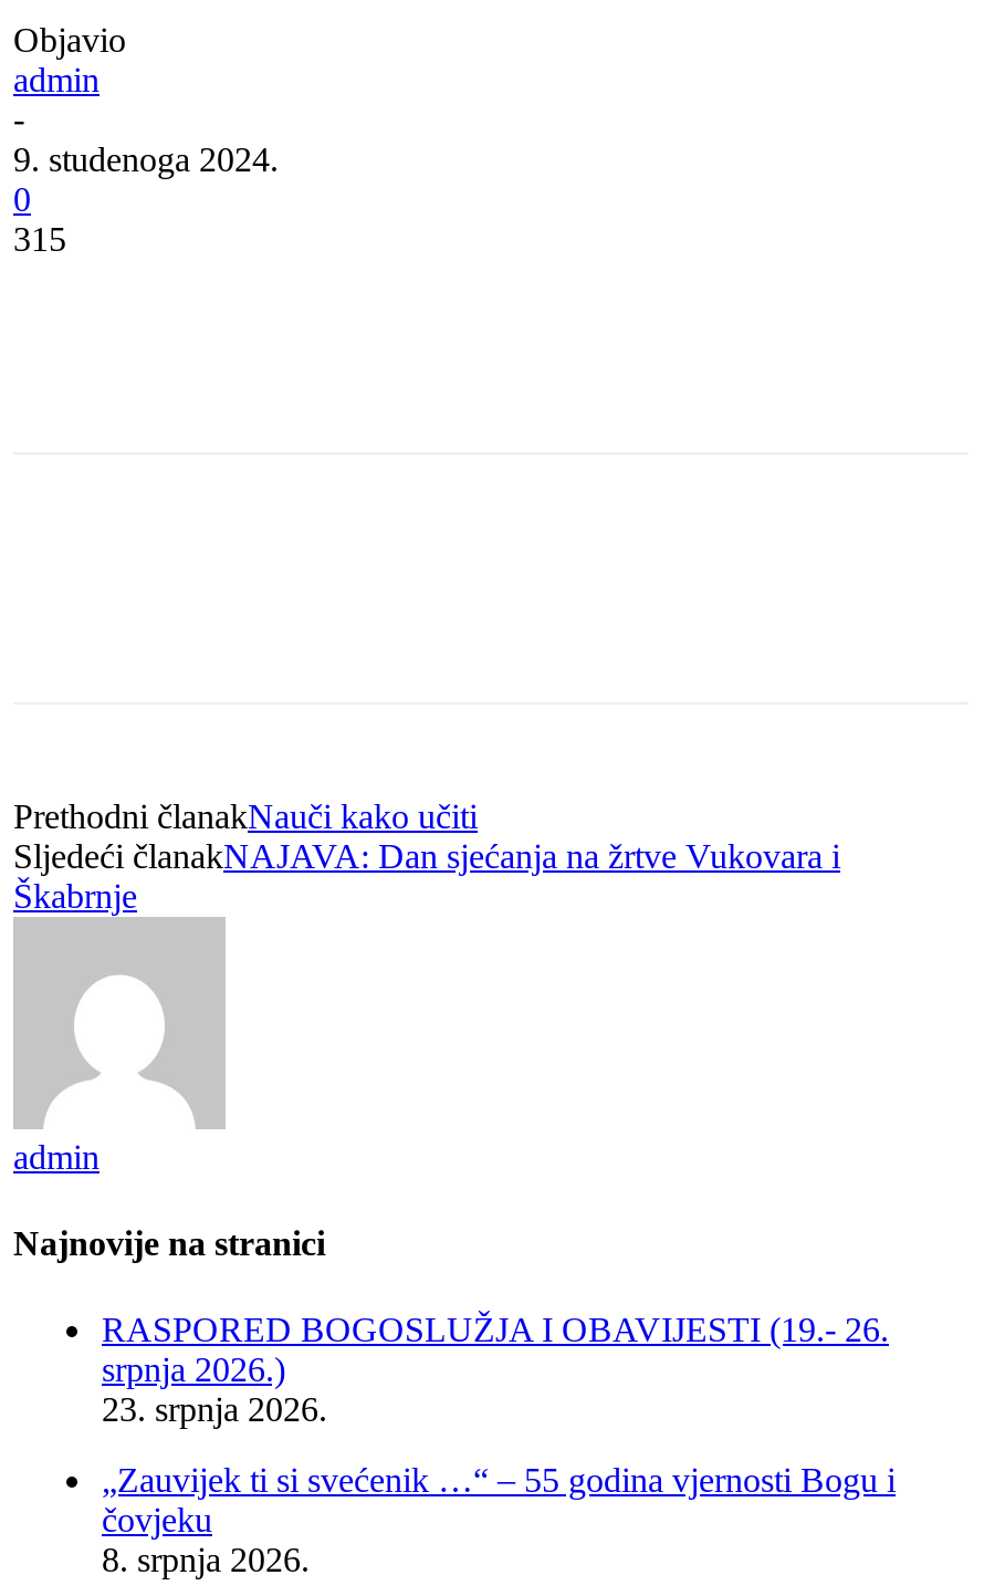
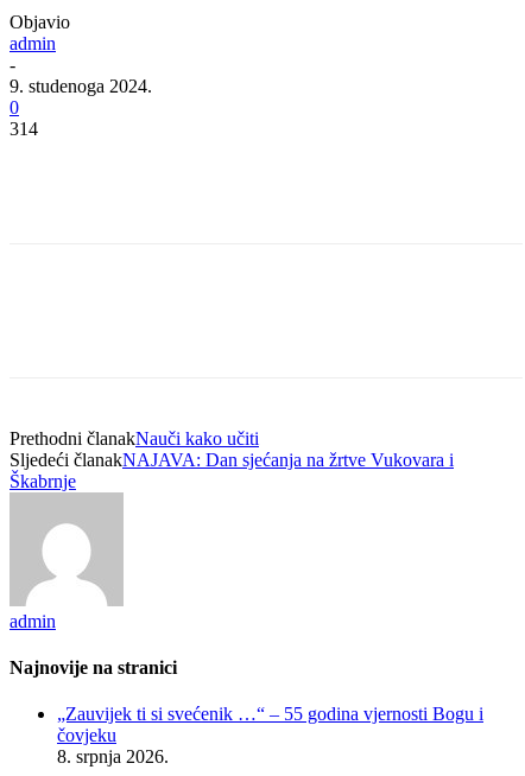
- 315
+ 314

- RASPORED BOGOSLUŽJA I OBAVIJESTI (19.- 26.
- srpnja 2026.)
- 23. srpnja 2026.
